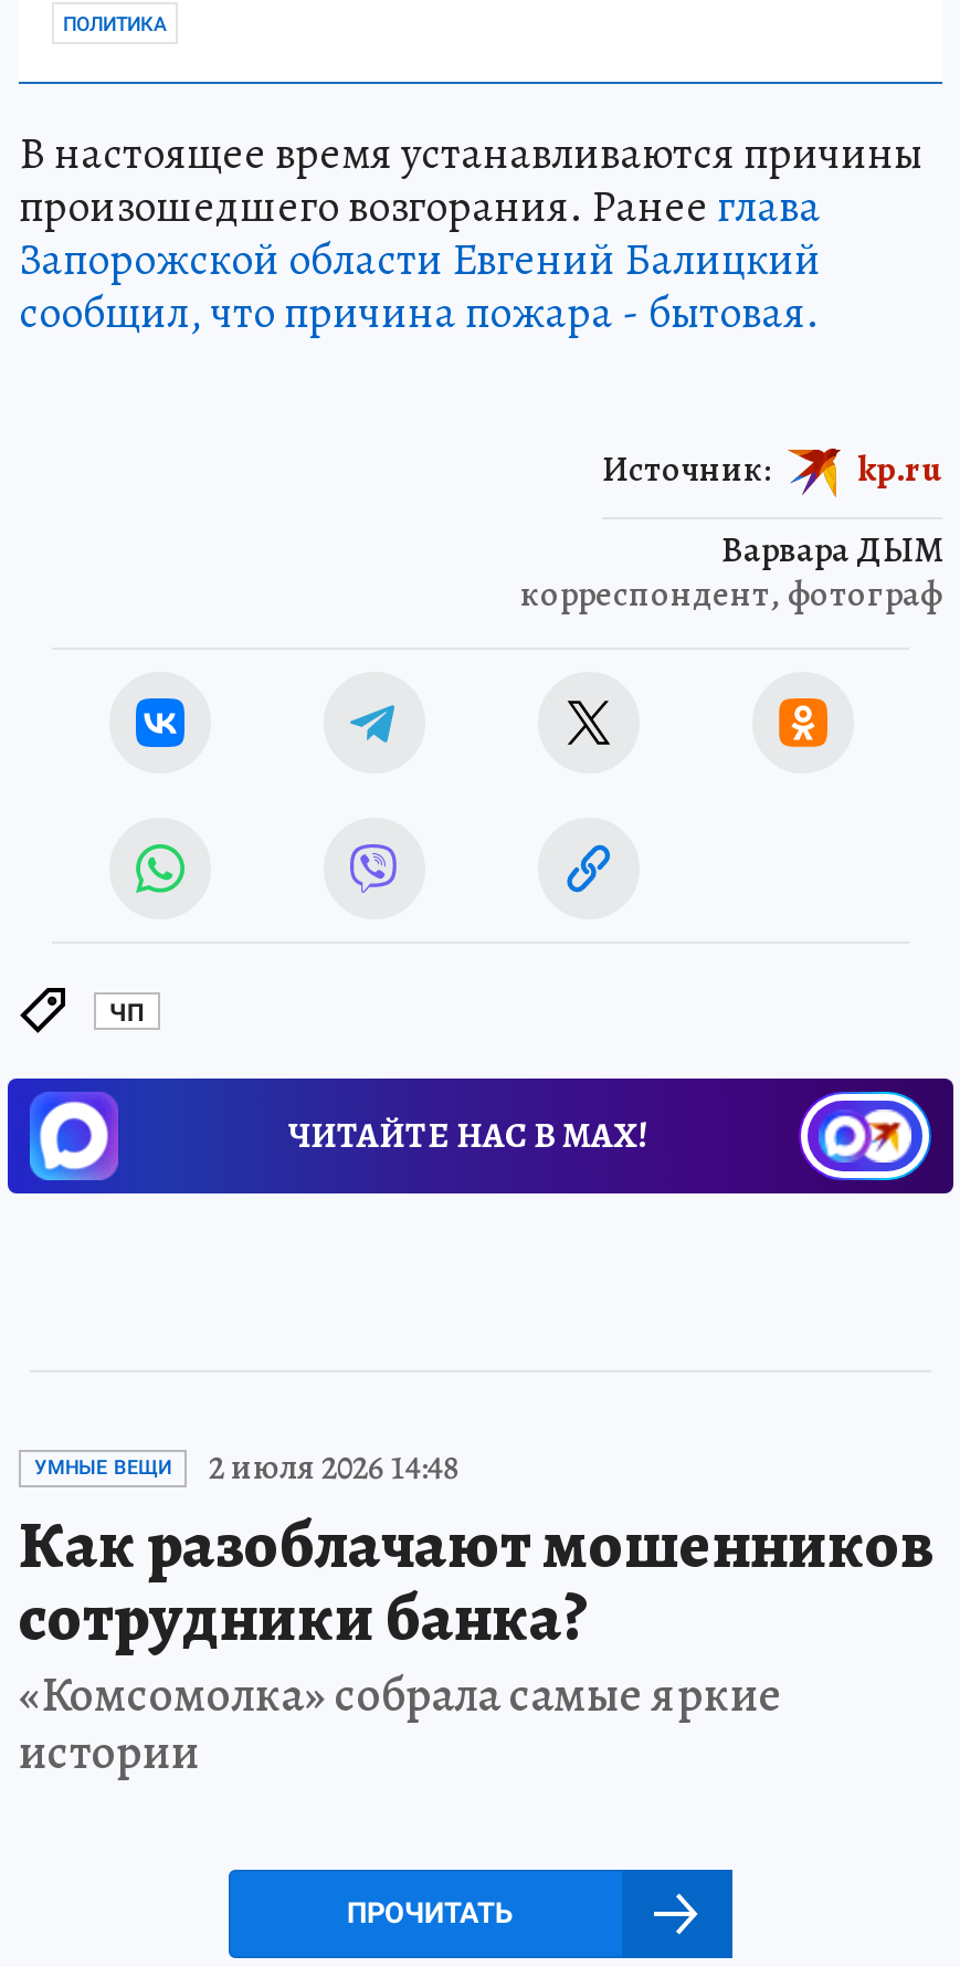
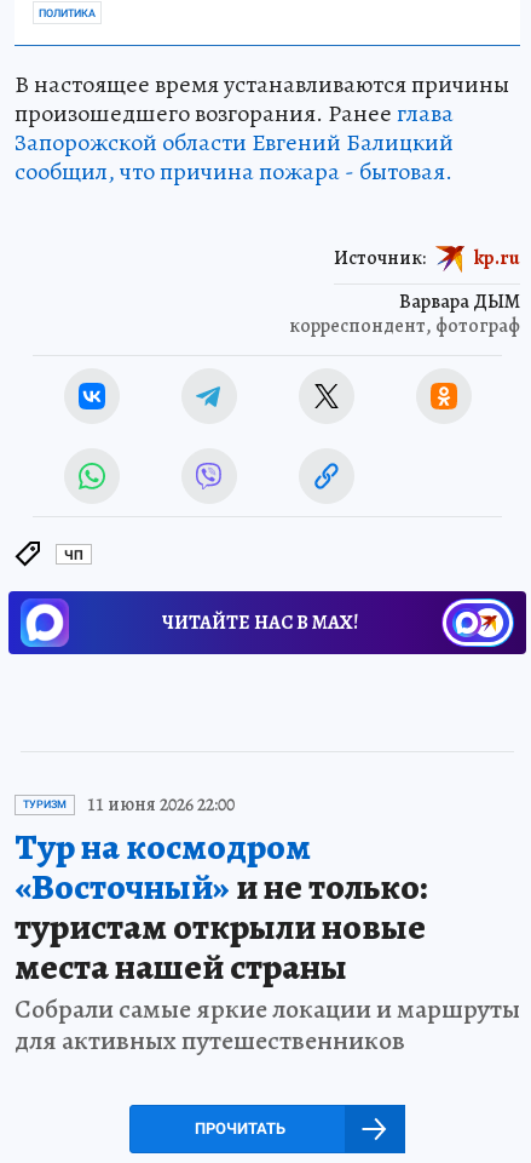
- УМНЫЕ ВЕЩИ
- 2 июля 2026 14:48
- Как разоблачают мошенников
- сотрудники банка?
- «Комсомолка» собрала самые яркие
- истории
+ ТУРИЗМ
+ 11 июня 2026 22:00
+ Тур на космодром
+ «Восточный»и не только:
+ туристам открыли новые
+ места нашей страны
+ Собрали самые яркие локации и маршруты
+ для активных путешественников
